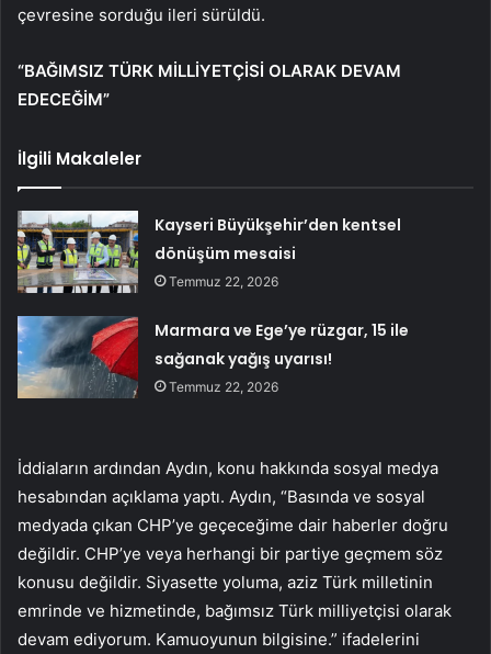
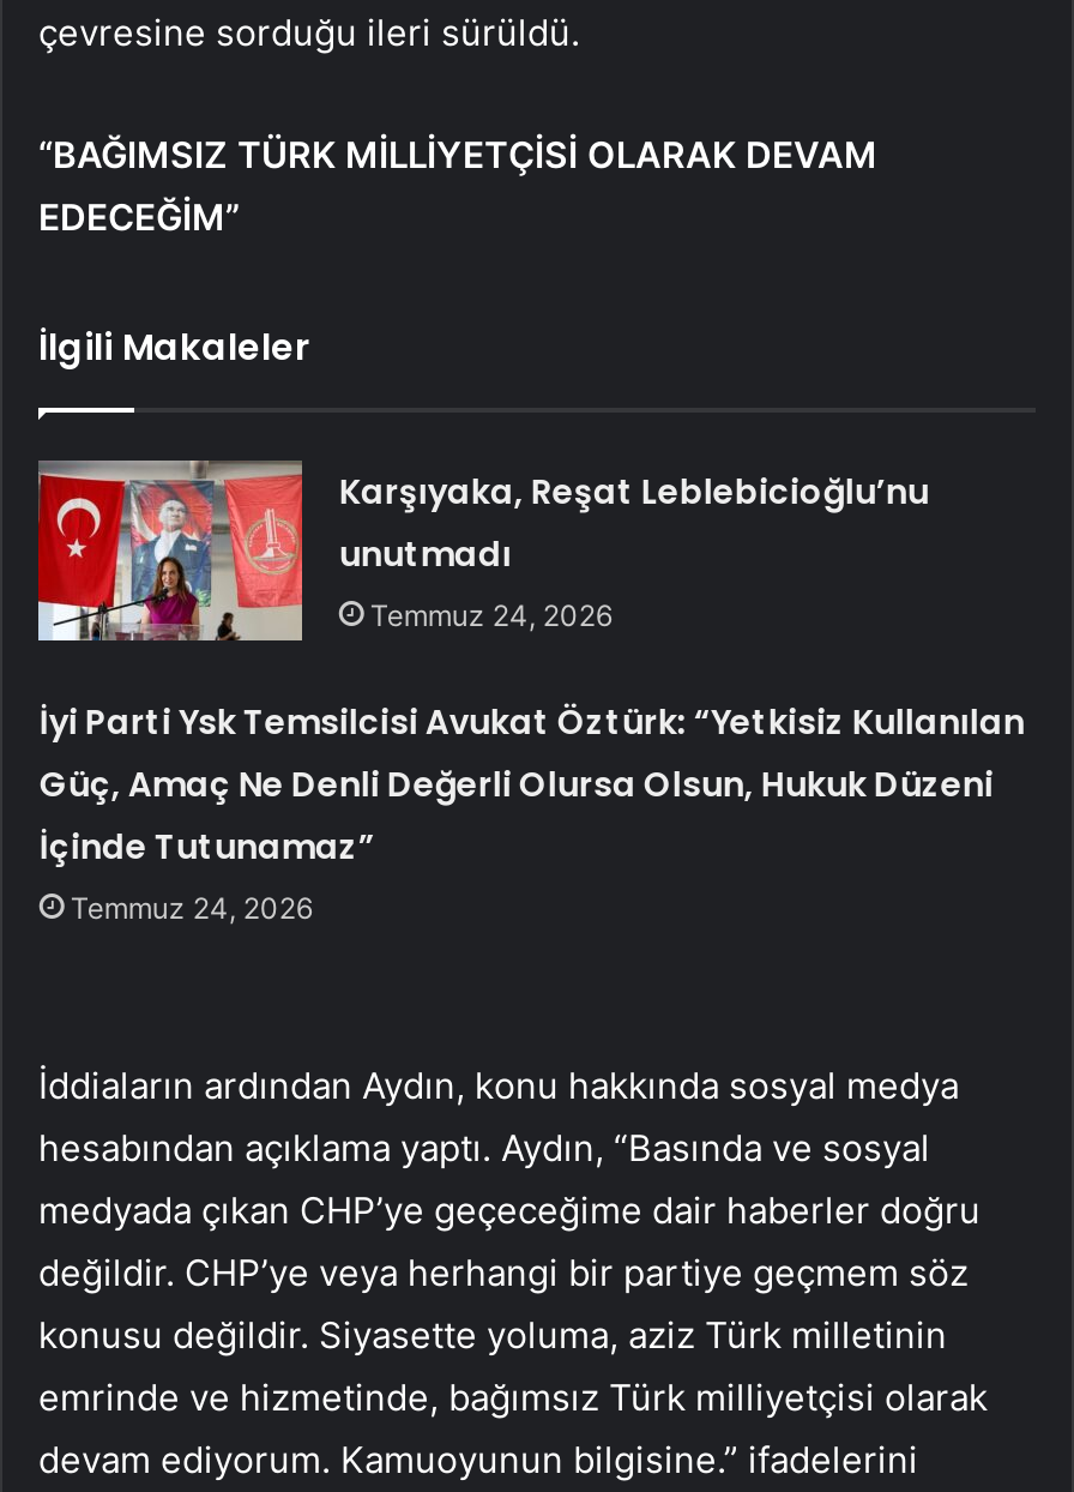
- [image]
- Kayseri Büyükşehir’den kentsel
- dönüşüm mesaisi
- Temmuz 22, 2026
+ [image]
+ Karşıyaka, Reşat Leblebicioğlu’nu
+ unutmadı
+ Temmuz 24, 2026

- Marmara ve Ege’ye rüzgar, 15 ile
- sağanak yağış uyarısı!
- Temmuz 22, 2026
+ İyi Parti Ysk Temsilcisi Avukat Öztürk: “Yetkisiz Kullanılan
+ Güç, Amaç Ne Denli Değerli Olursa Olsun, Hukuk Düzeni
+ İçinde Tutunamaz”
+ Temmuz 24, 2026
